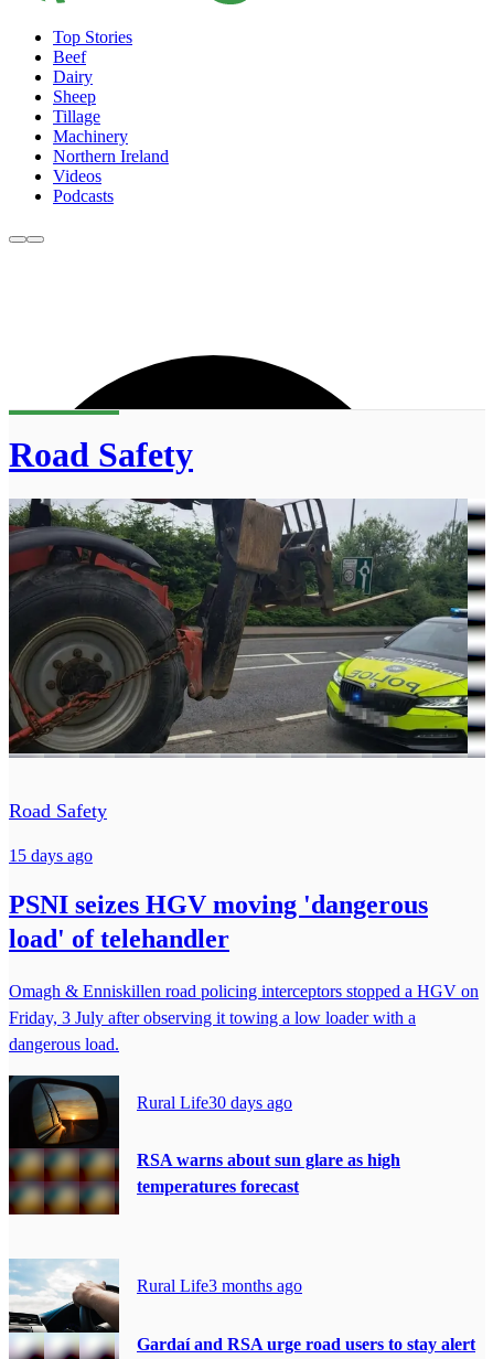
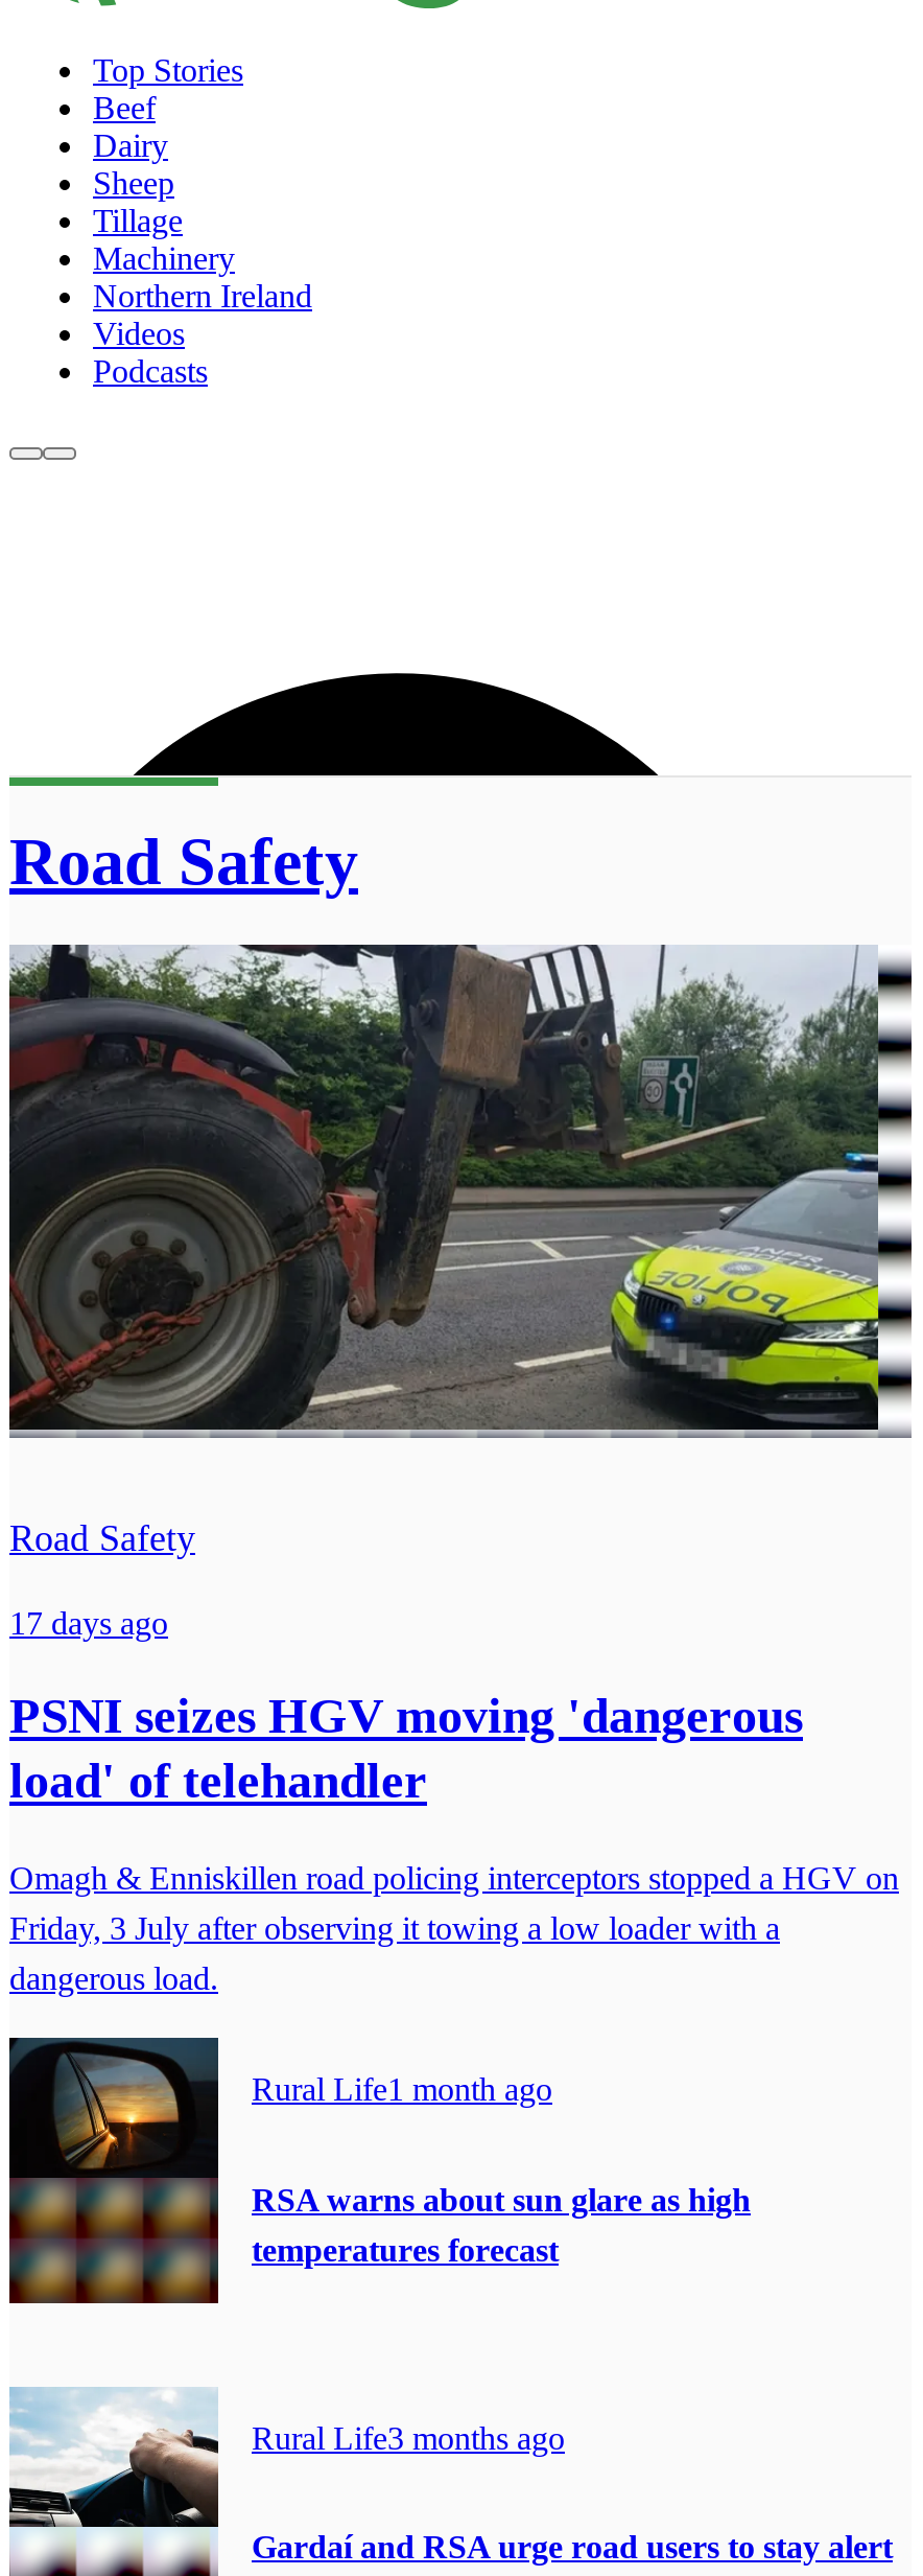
- 15 days ago
+ 17 days ago

- Rural Life30 days ago
+ Rural Life1 month ago
